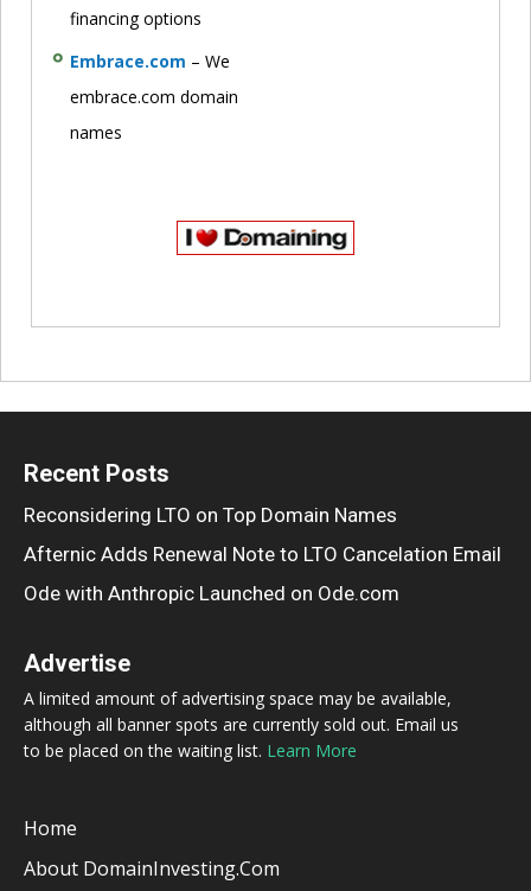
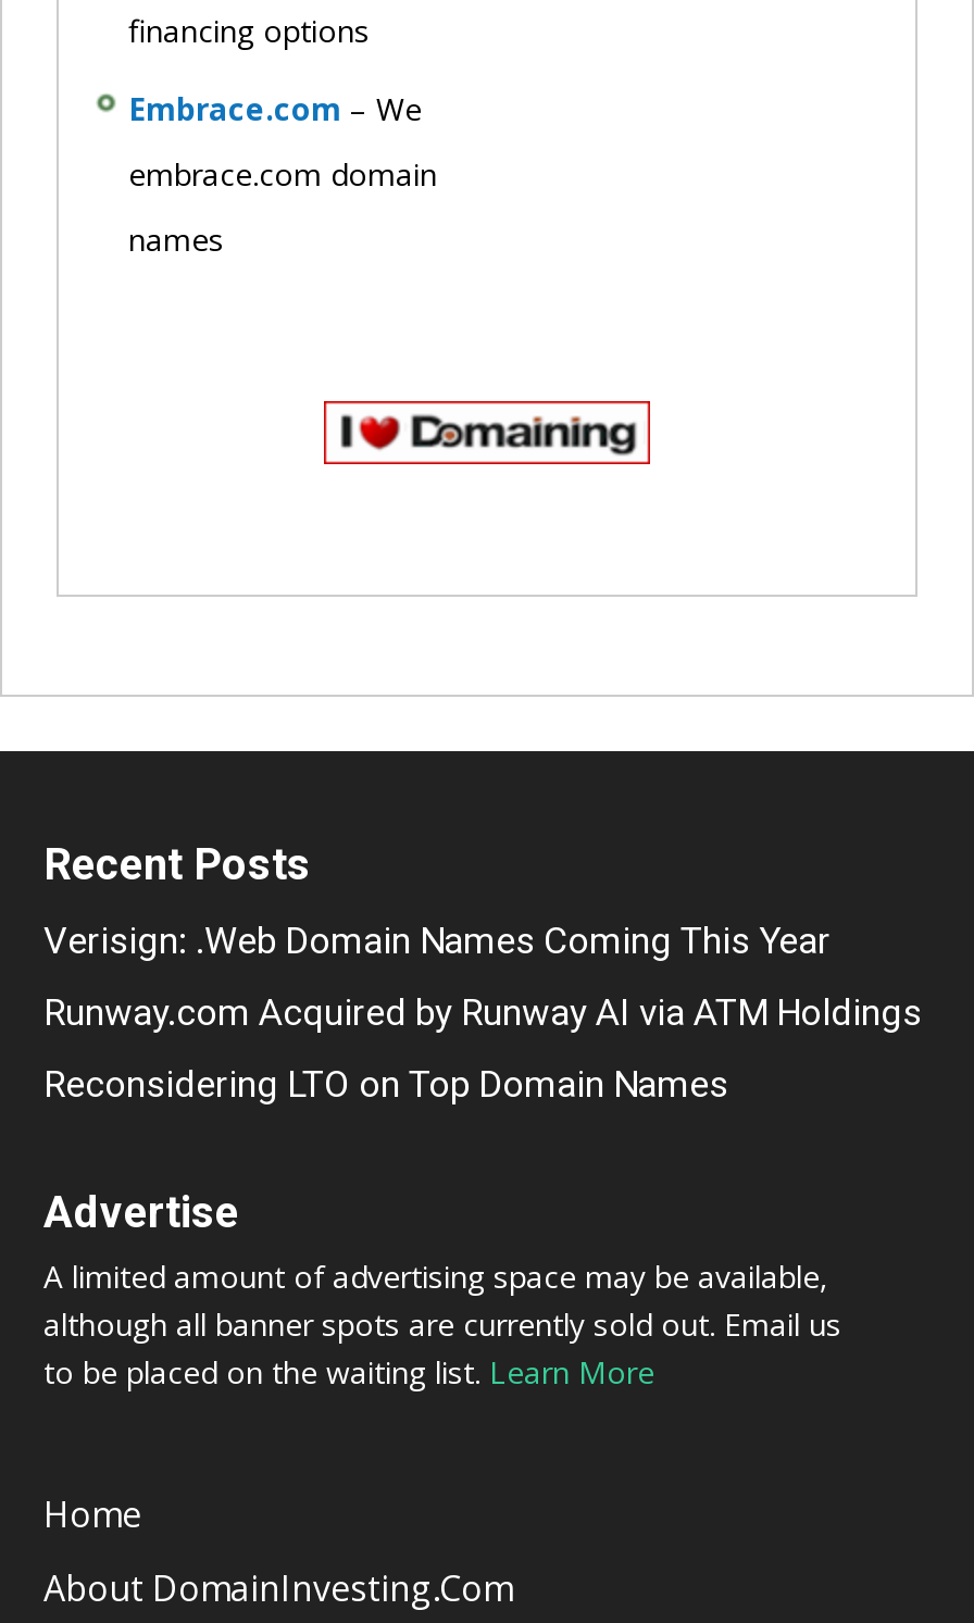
+ Verisign: .Web Domain Names Coming This Year
+ Runway.com Acquired by Runway AI via ATM Holdings

moved down: Reconsidering LTO on Top Domain Names

- Afternic Adds Renewal Note to LTO Cancelation Email
- Ode with Anthropic Launched on Ode.com
